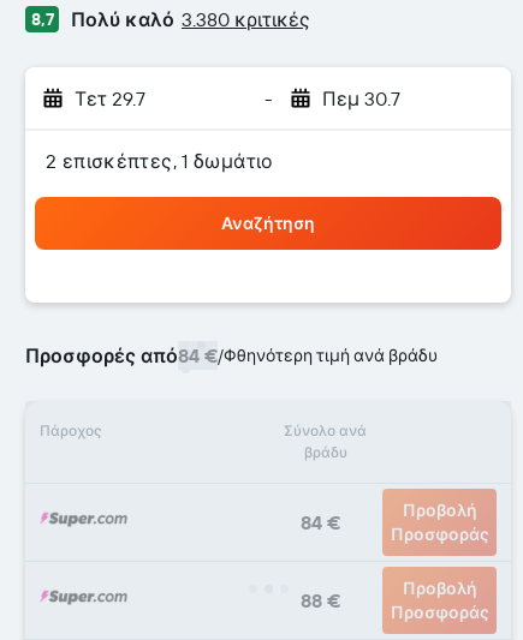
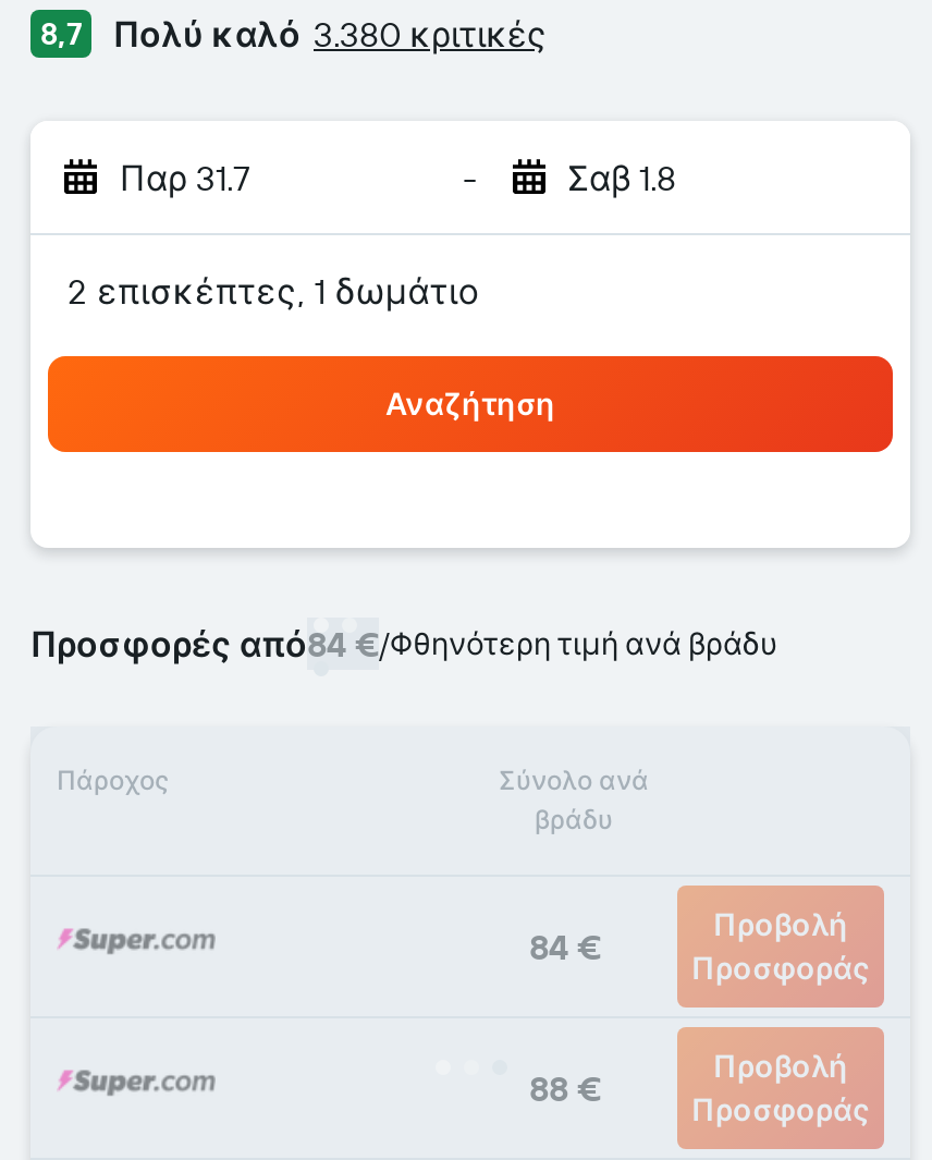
- Τετ 29.7
+ Παρ 31.7

- Πεμ 30.7
+ Σαβ 1.8
